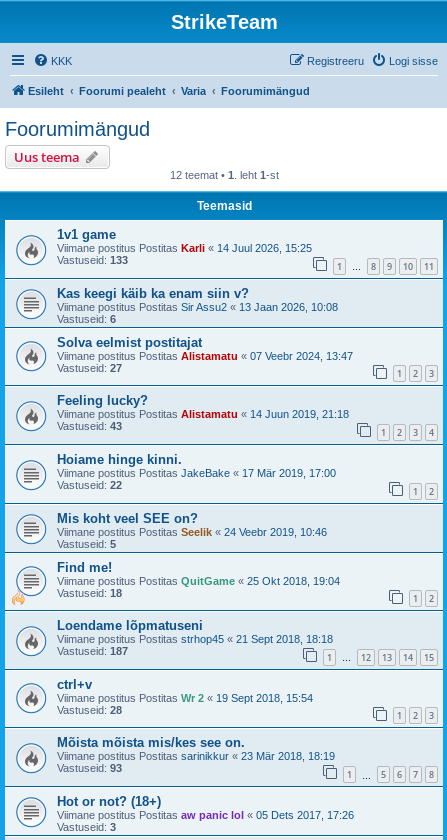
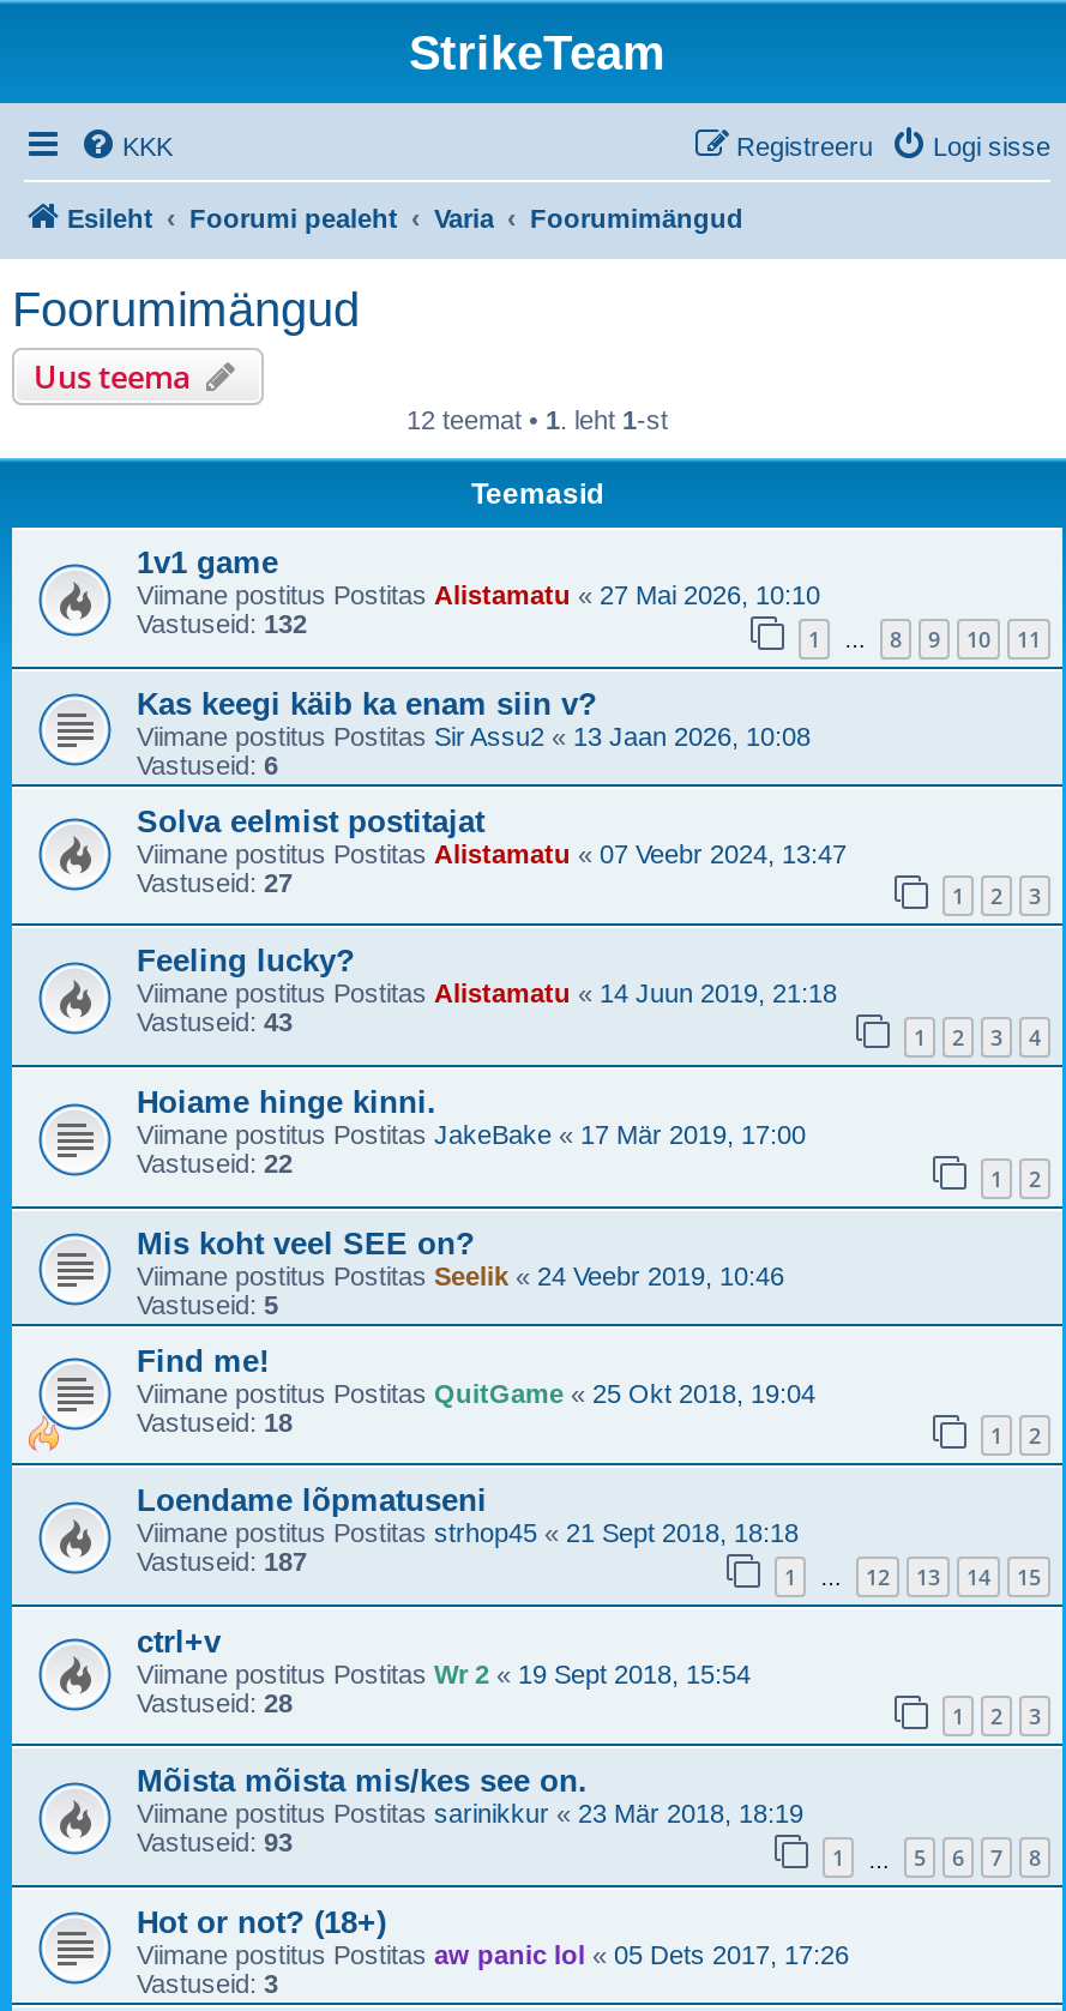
- Viimane postitus Postitas Karli «14 Juul 2026, 15:25
+ Viimane postitus Postitas Alistamatu «27 Mai 2026, 10:10

- Vastuseid: 133
+ Vastuseid: 132
